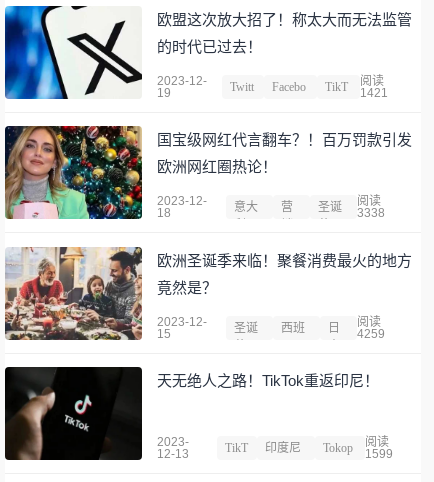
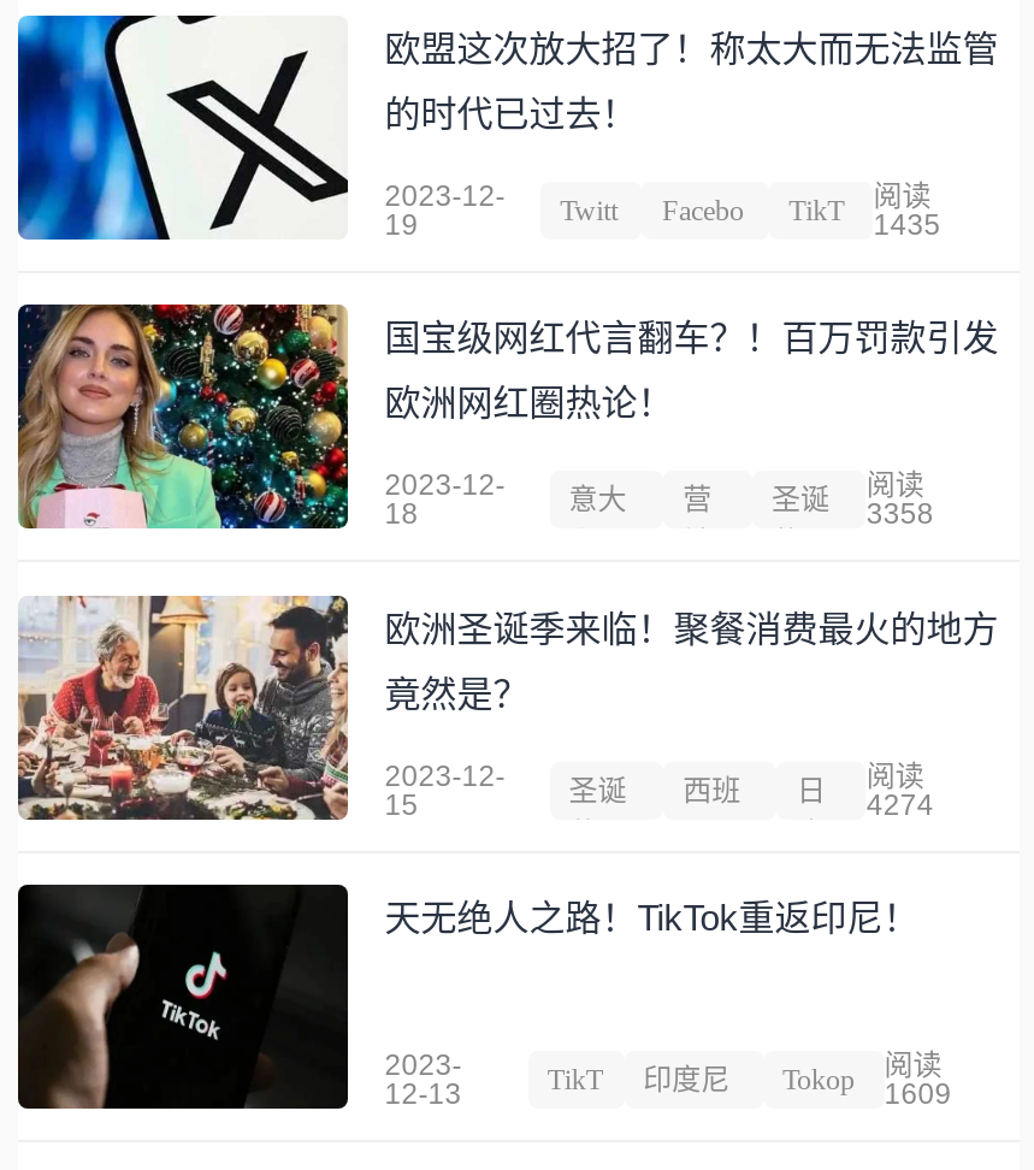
- 2023-12- Twitt Facebo TikT 1421 阅读
+ 2023-12- Twitt Facebo TikT 1435 阅读

- 3338
+ 3358

- 2023-12- 圣诞 西班 日 4259 阅读
+ 2023-12- 圣诞 西班 日 4274 阅读

- TikT 印度尼 Tokop 1599 阅读
+ TikT 印度尼 Tokop 1609 阅读
